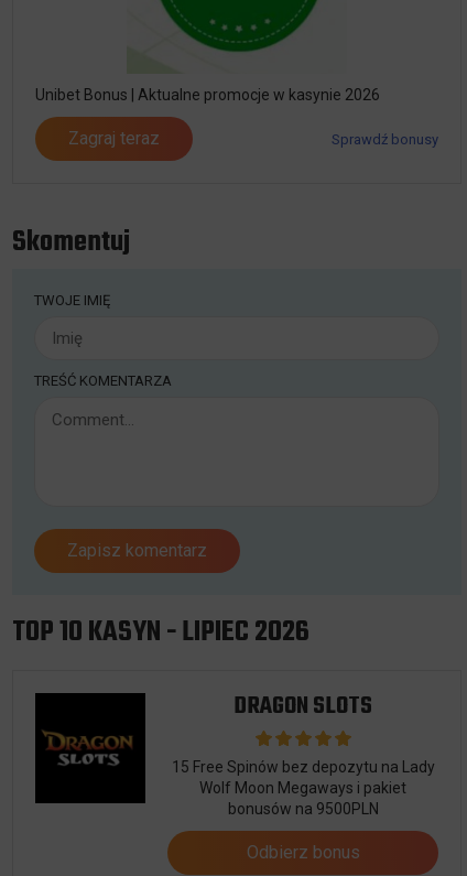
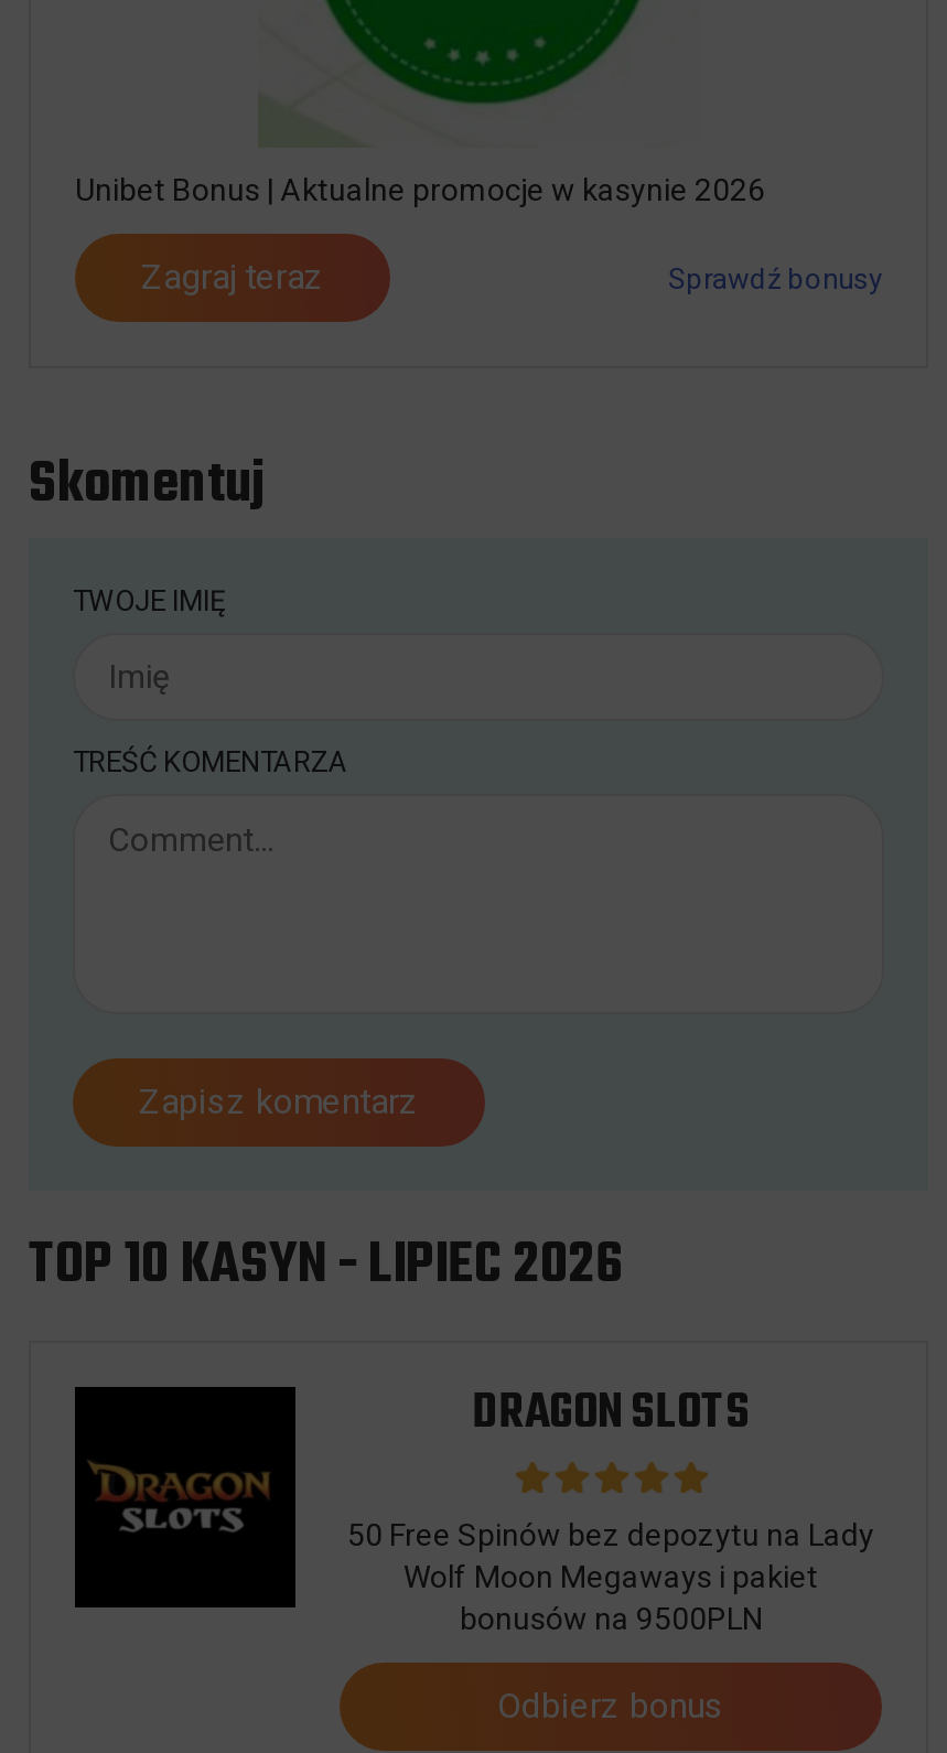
- 15 Free Spinów bez depozytu na Lady
+ 50 Free Spinów bez depozytu na Lady
